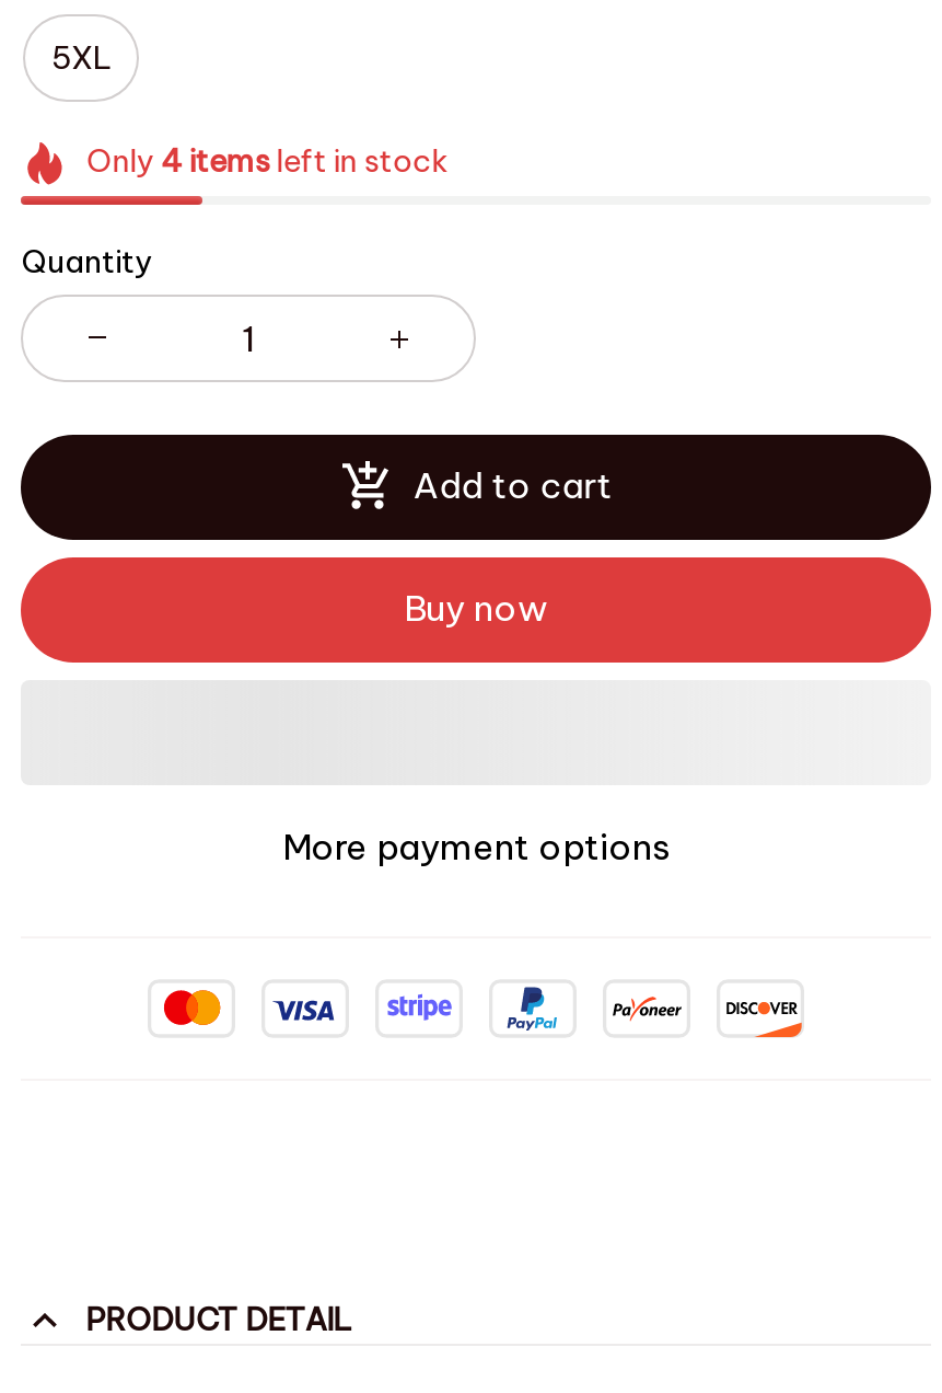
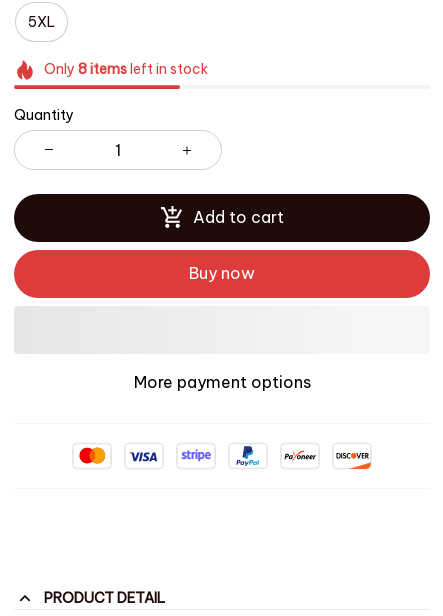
- Only 4 items left in stock
+ Only 8 items left in stock
